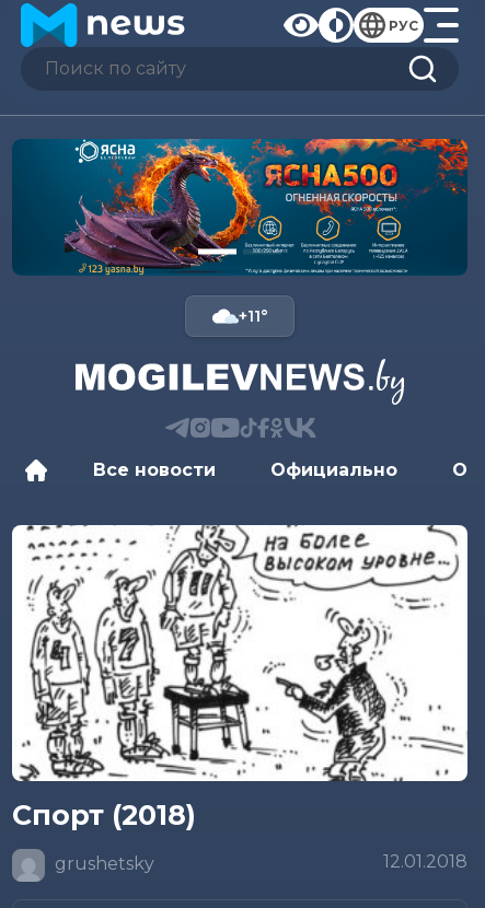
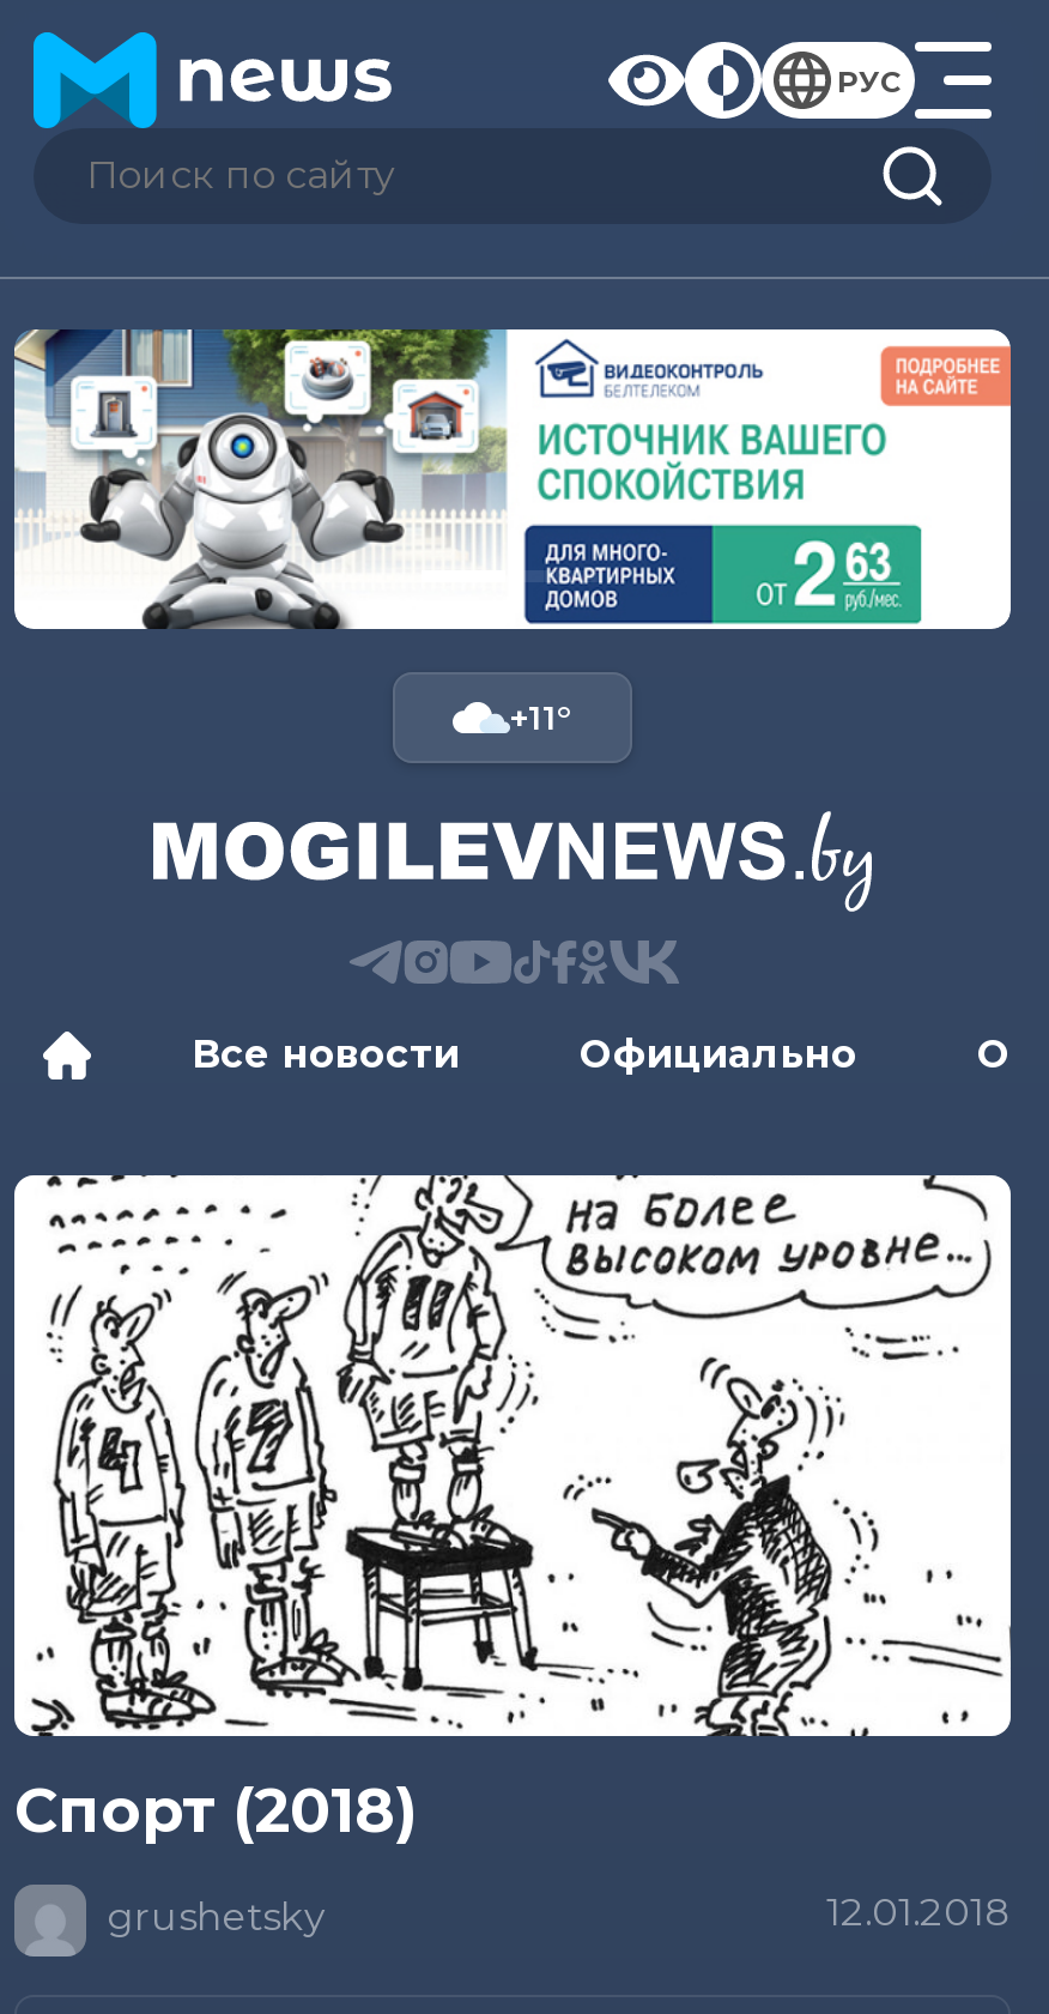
- [image]
+ [image]
